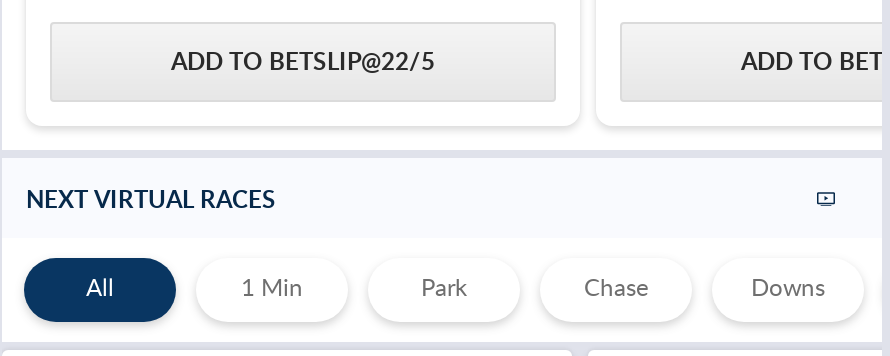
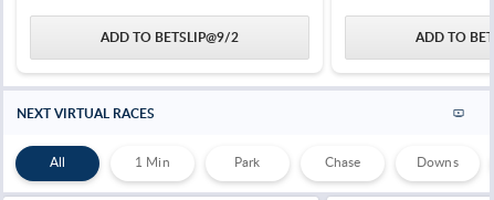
- ADD TO BETSLIP@22/5
+ ADD TO BETSLIP@9/2
